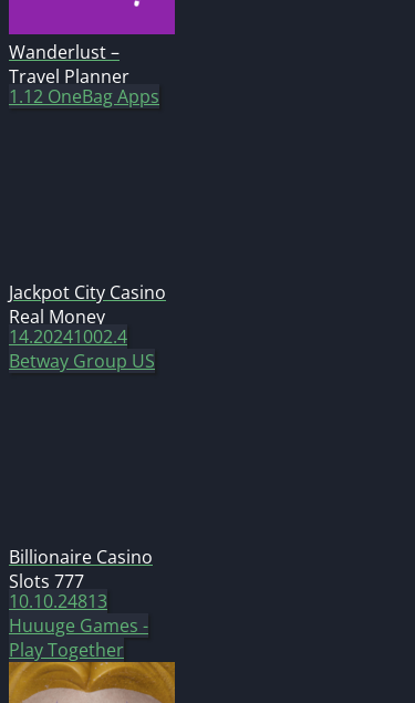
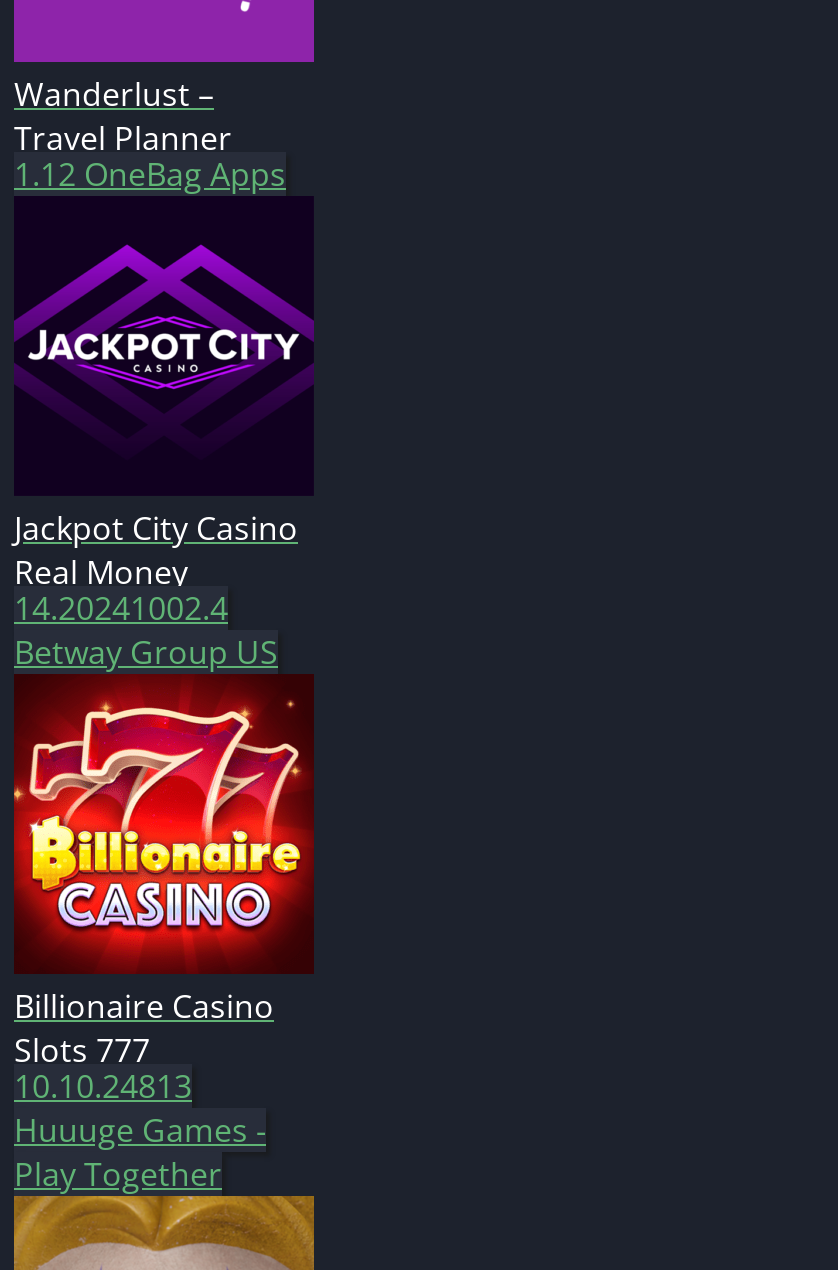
+ [image]

+ [image]
